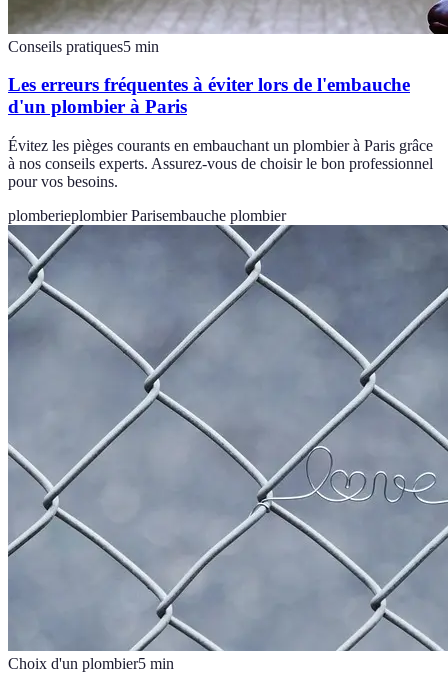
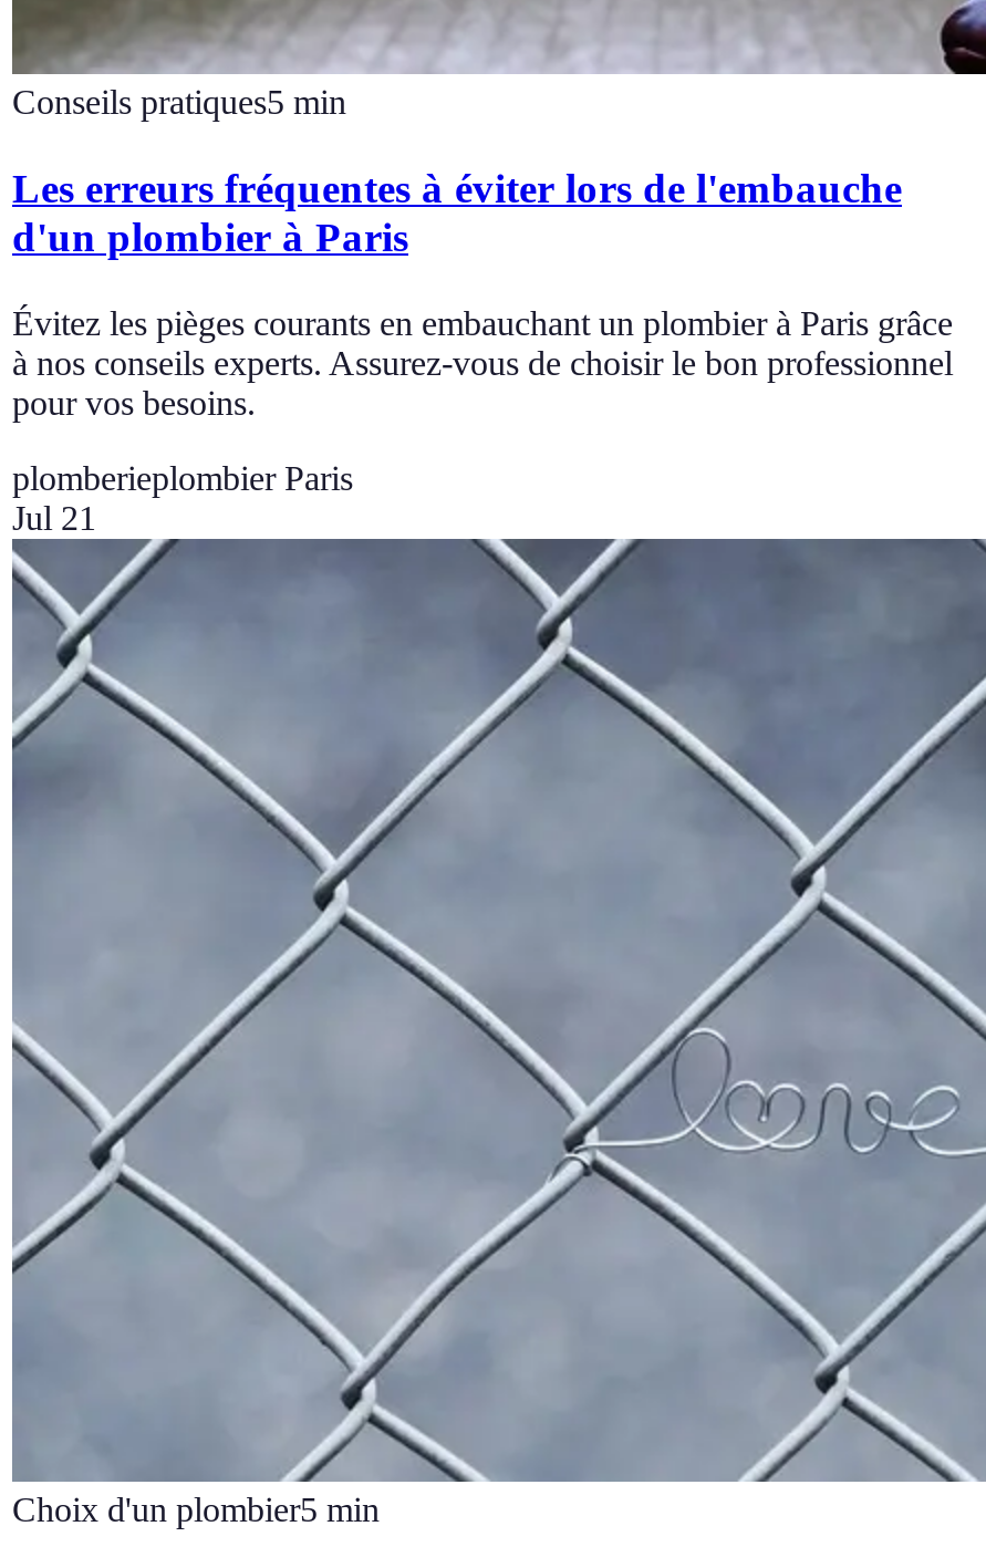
- plomberieplombier Parisembauche plombier
+ plomberieplombier Paris
+ Jul 21
